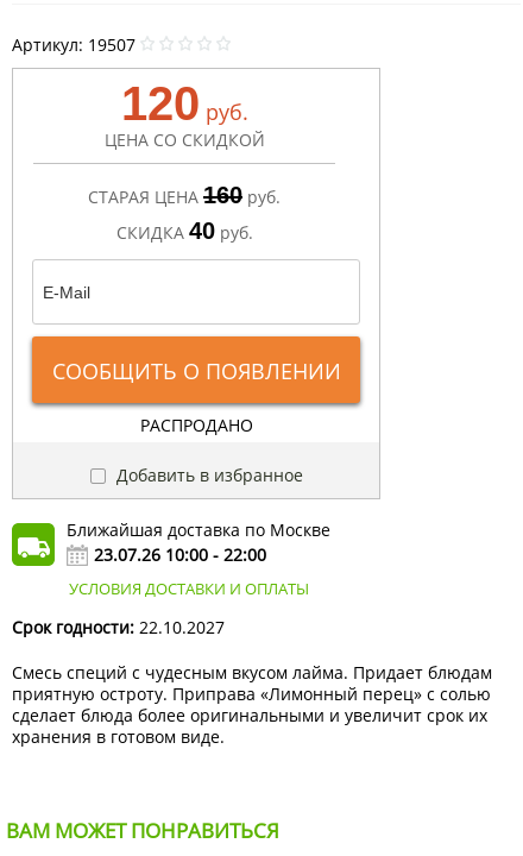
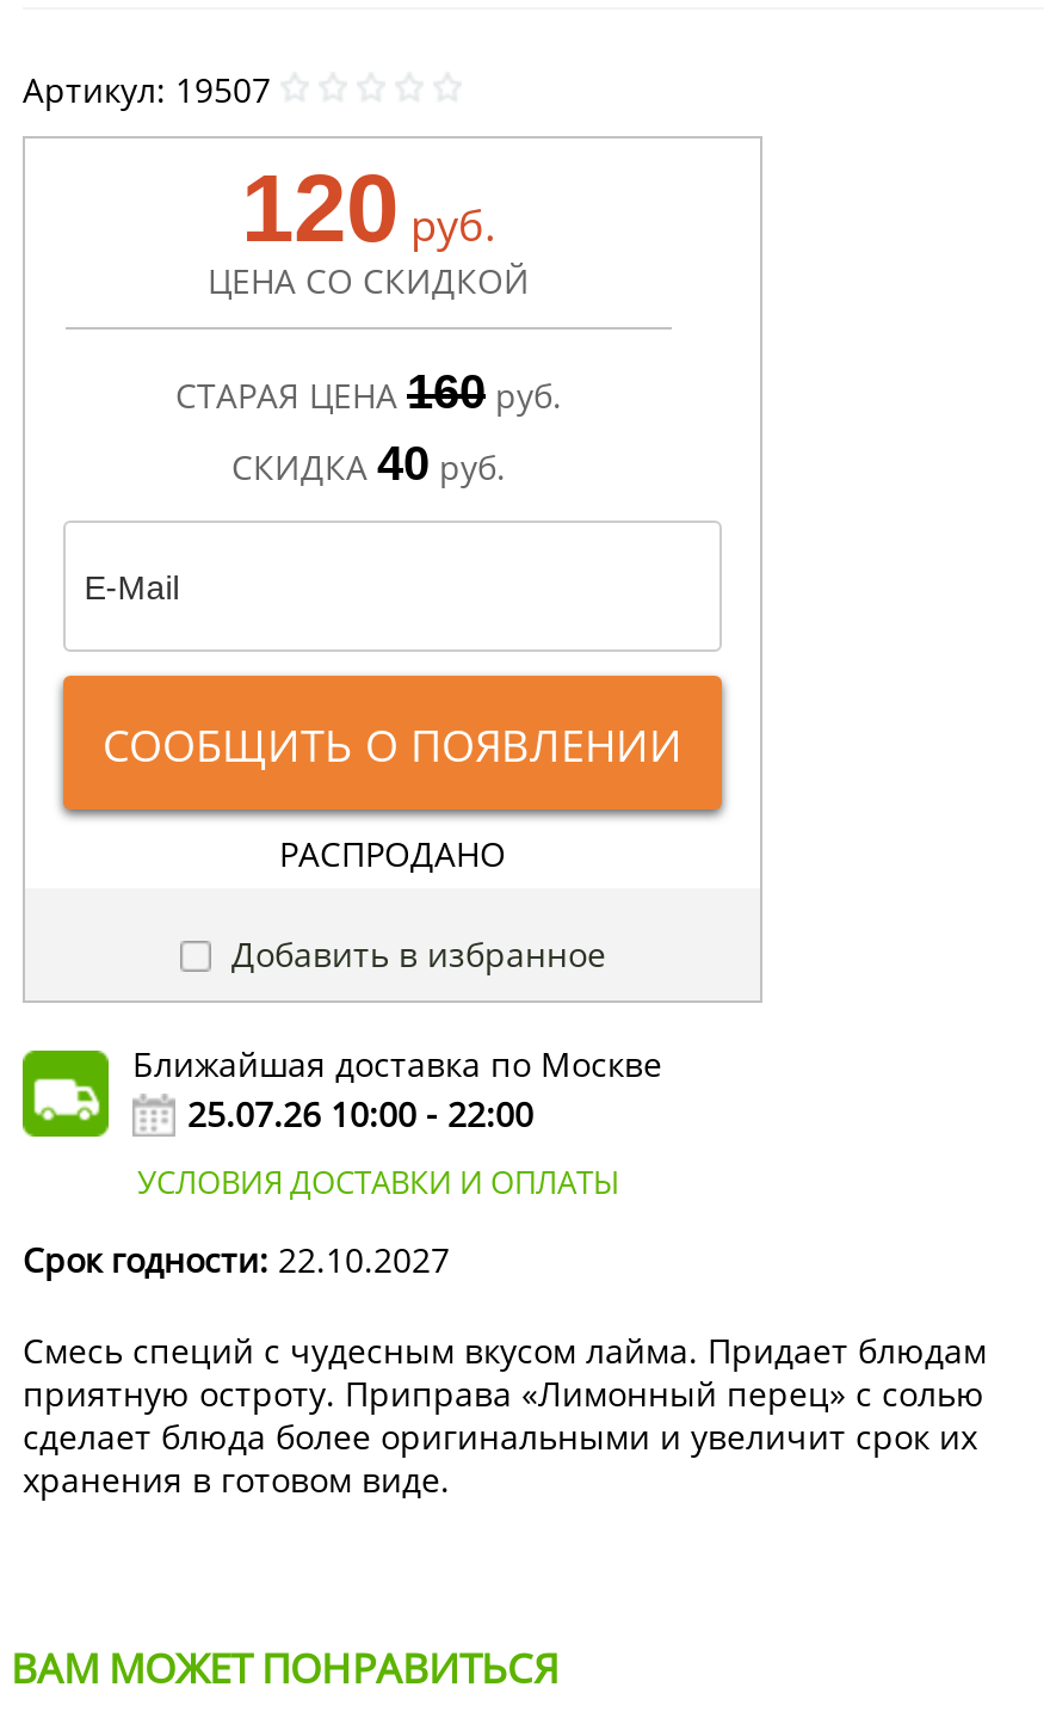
- 23.07.26 10:00 - 22:00
+ 25.07.26 10:00 - 22:00
